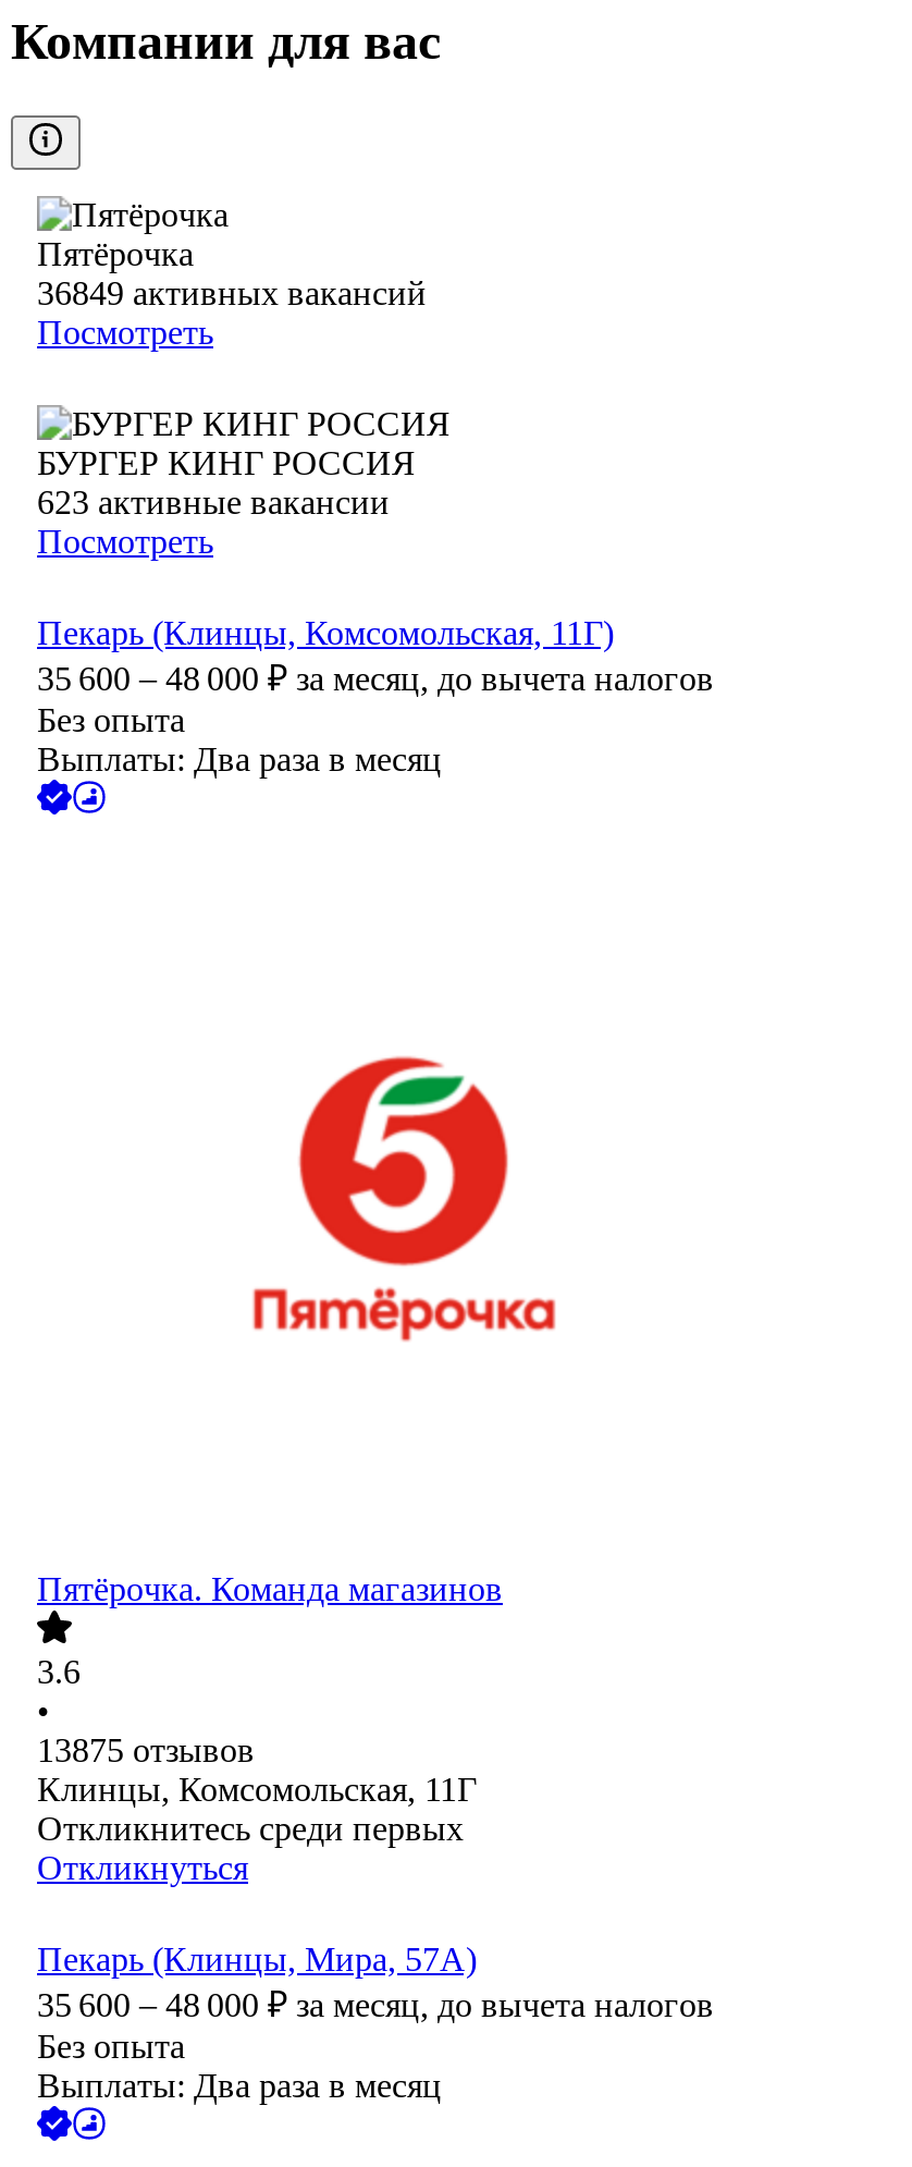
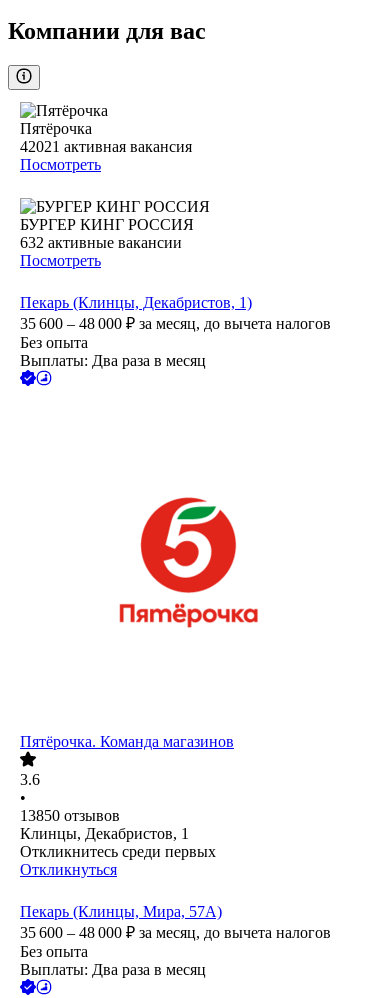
- 36849 активных вакансий
+ 42021 активная вакансия

- 623 активные вакансии
+ 632 активные вакансии

- Пекарь (Клинцы, Комсомольская, 11Г)
+ Пекарь (Клинцы, Декабристов, 1)

- 13875 отзывов
+ 13850 отзывов

- Клинцы, Комсомольская, 11Г
+ Клинцы, Декабристов, 1
